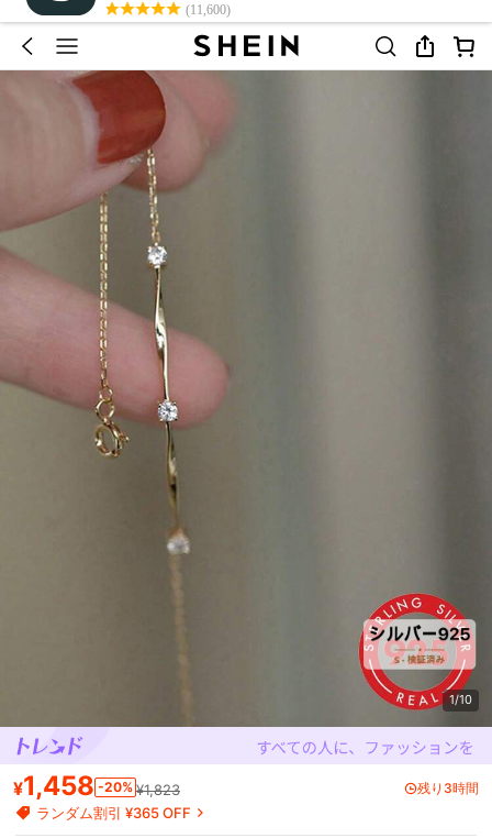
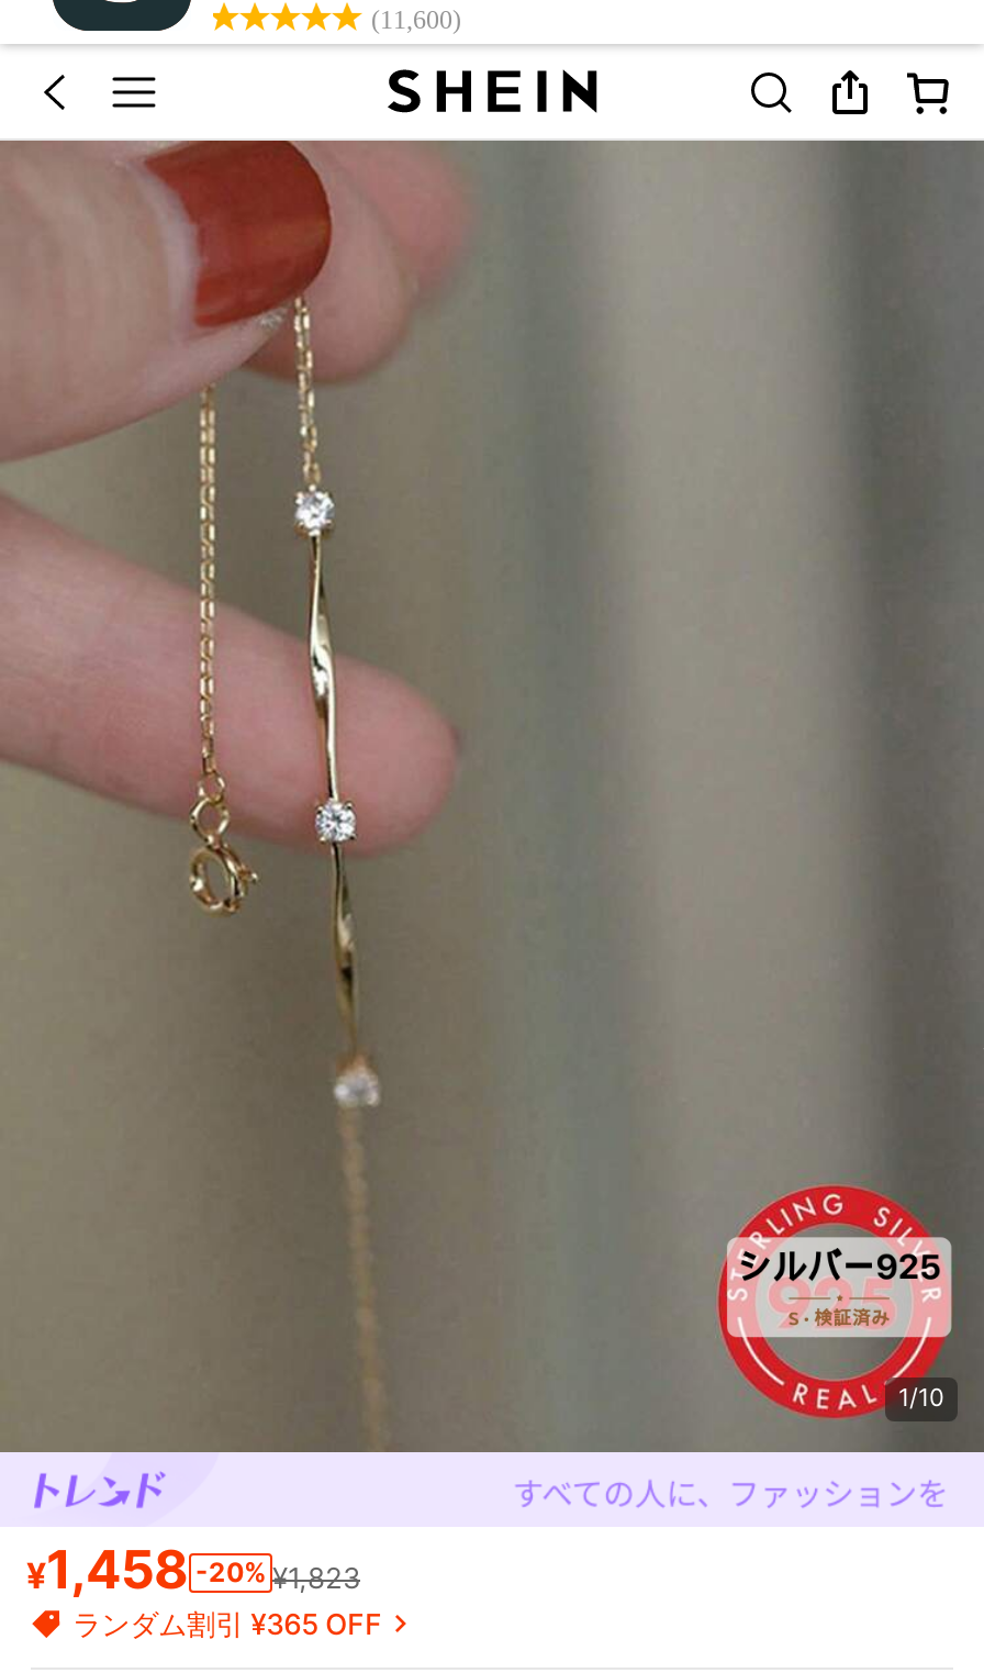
- 残り3時間
